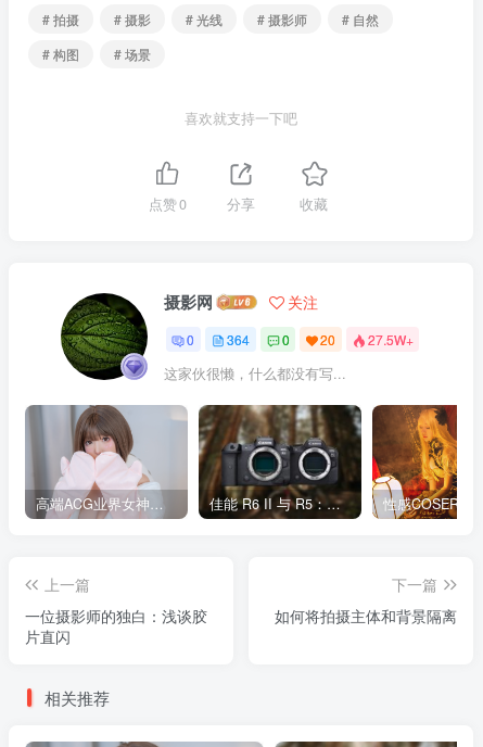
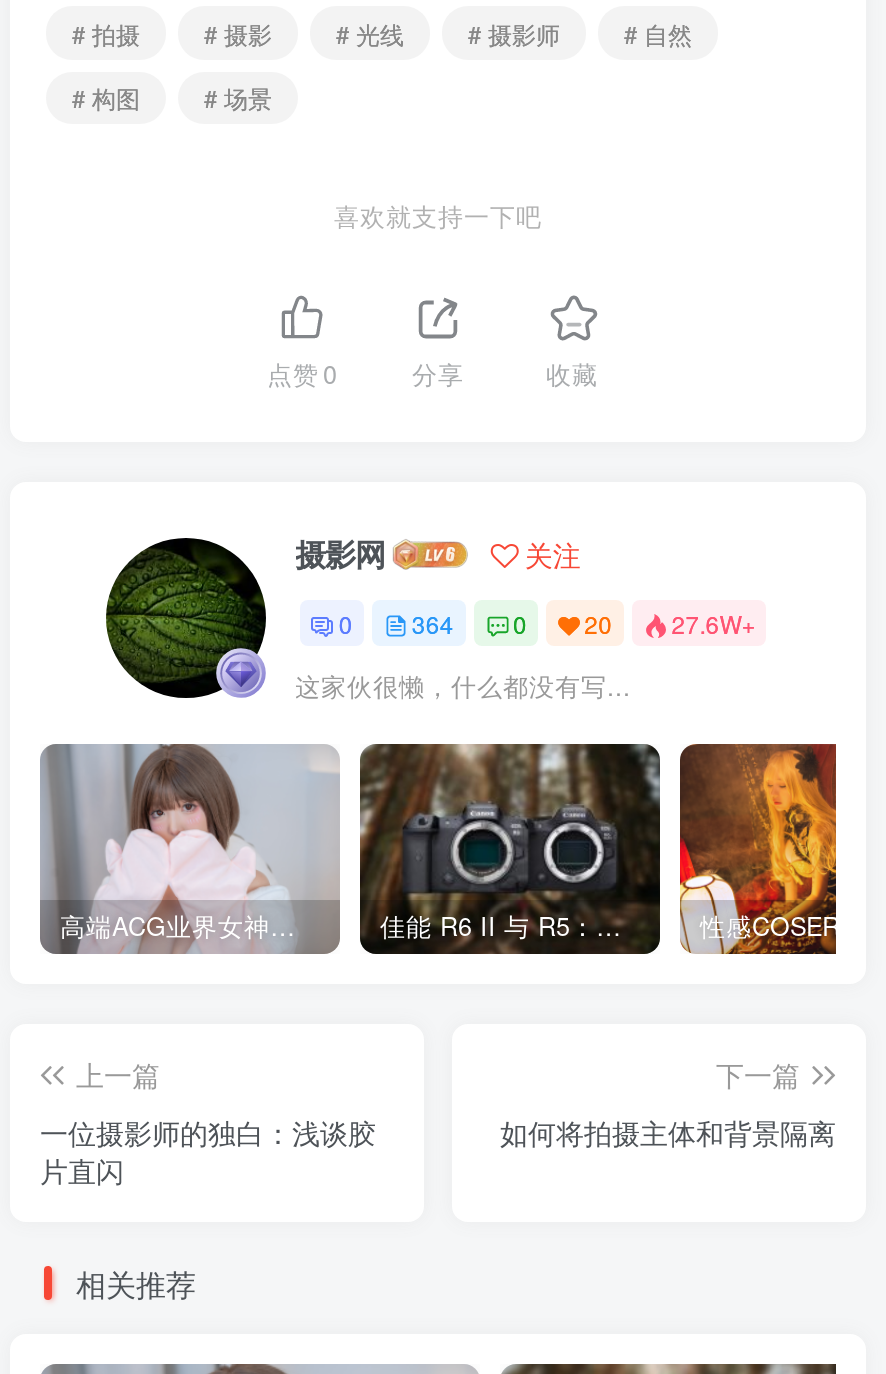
- 0 364 0 20 27.5W+
+ 0 364 0 20 27.6W+
